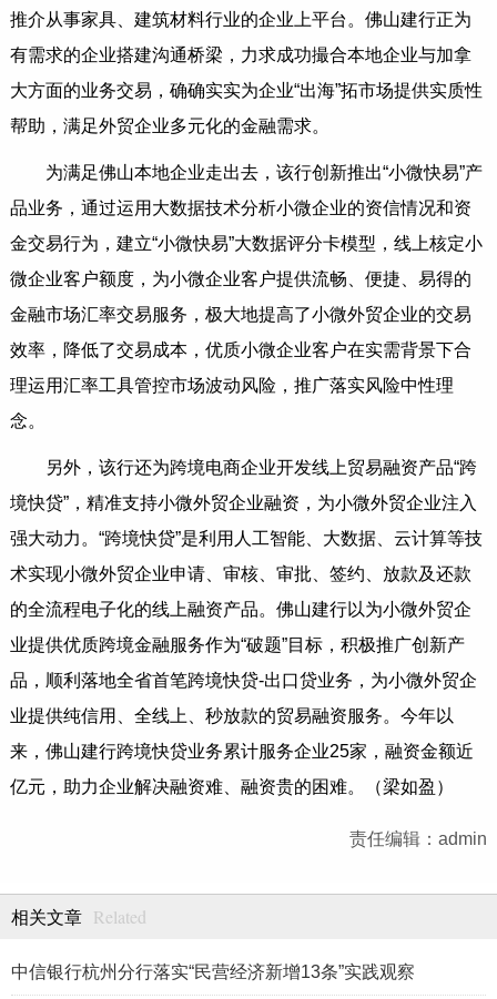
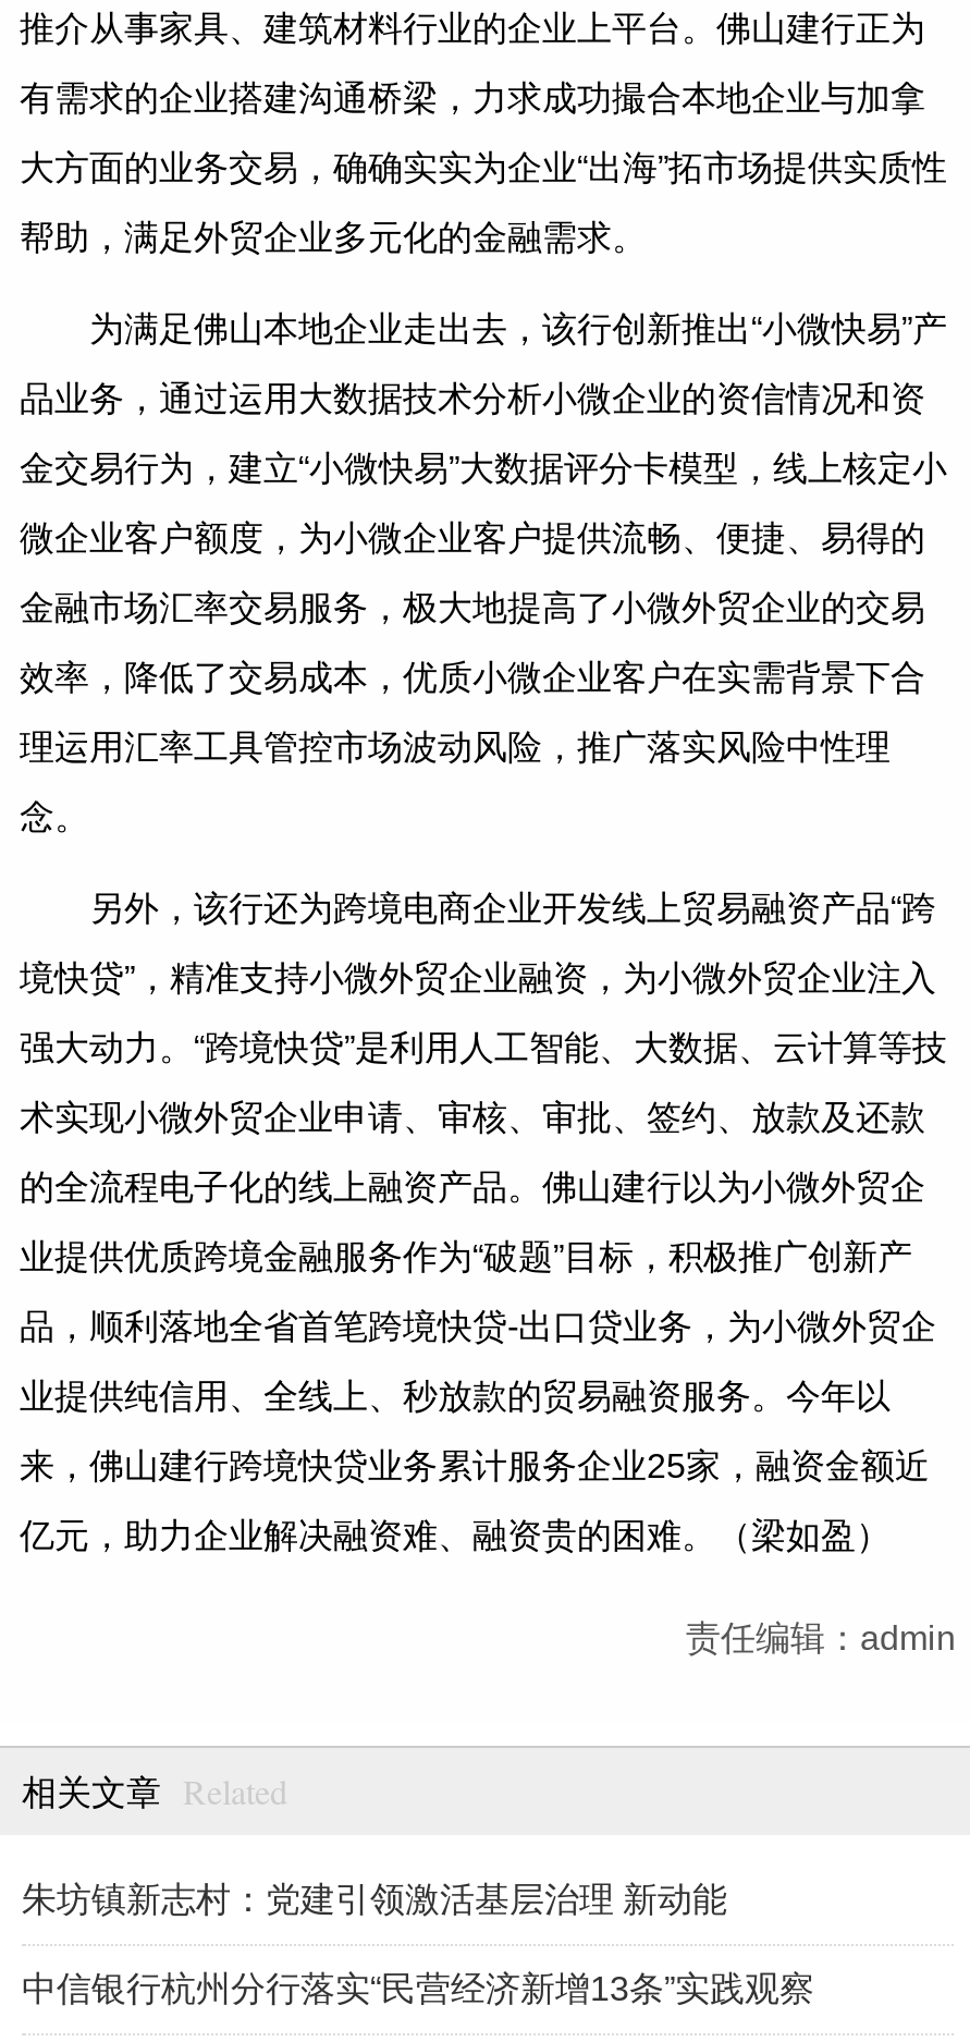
+ 朱坊镇新志村：党建引领激活基层治理 新动能
